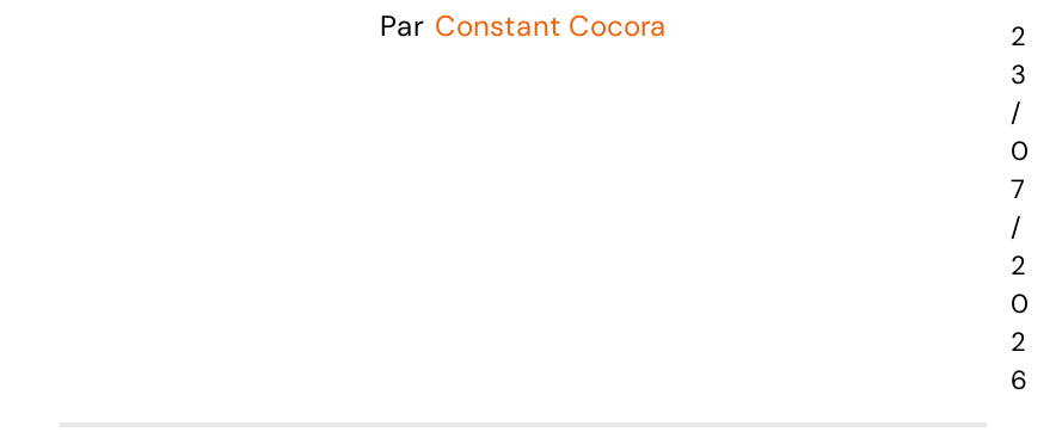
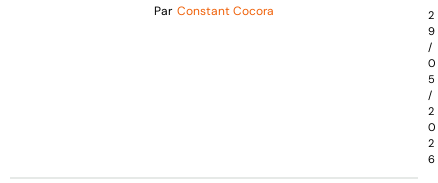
- 3
+ 9

- 7
+ 5
